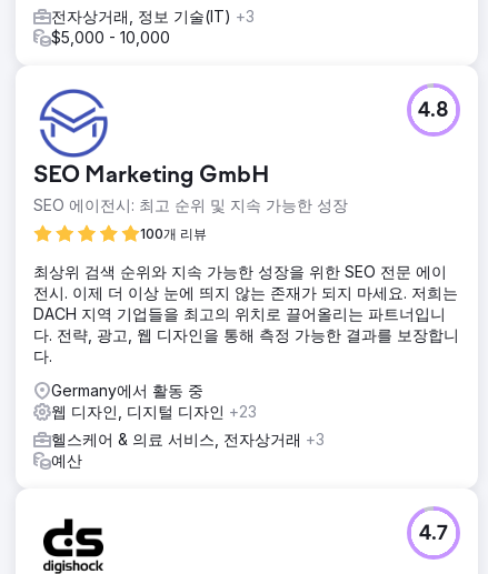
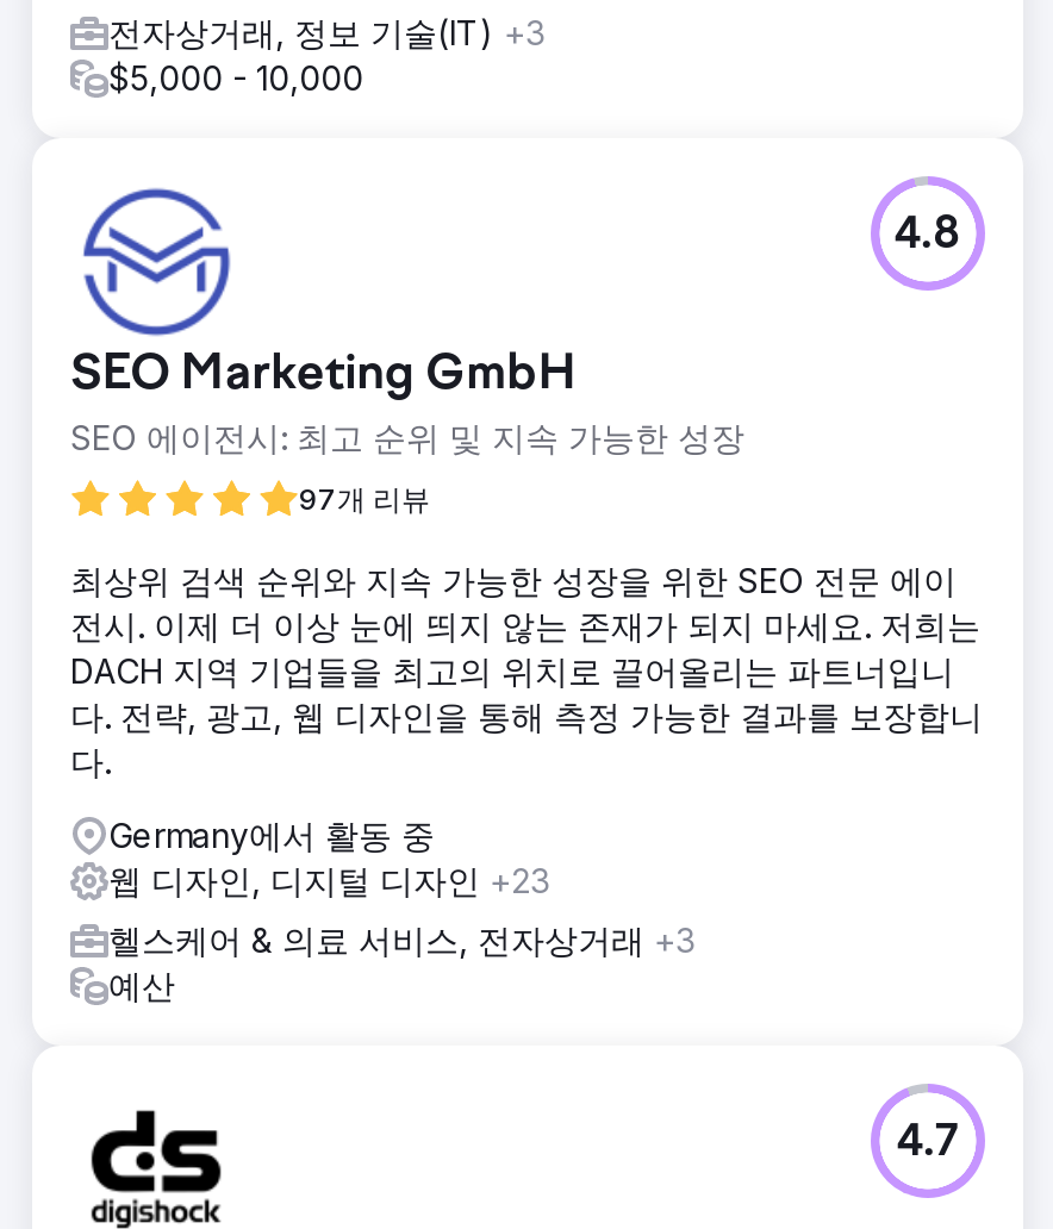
- 100개 리뷰
+ 97개 리뷰
